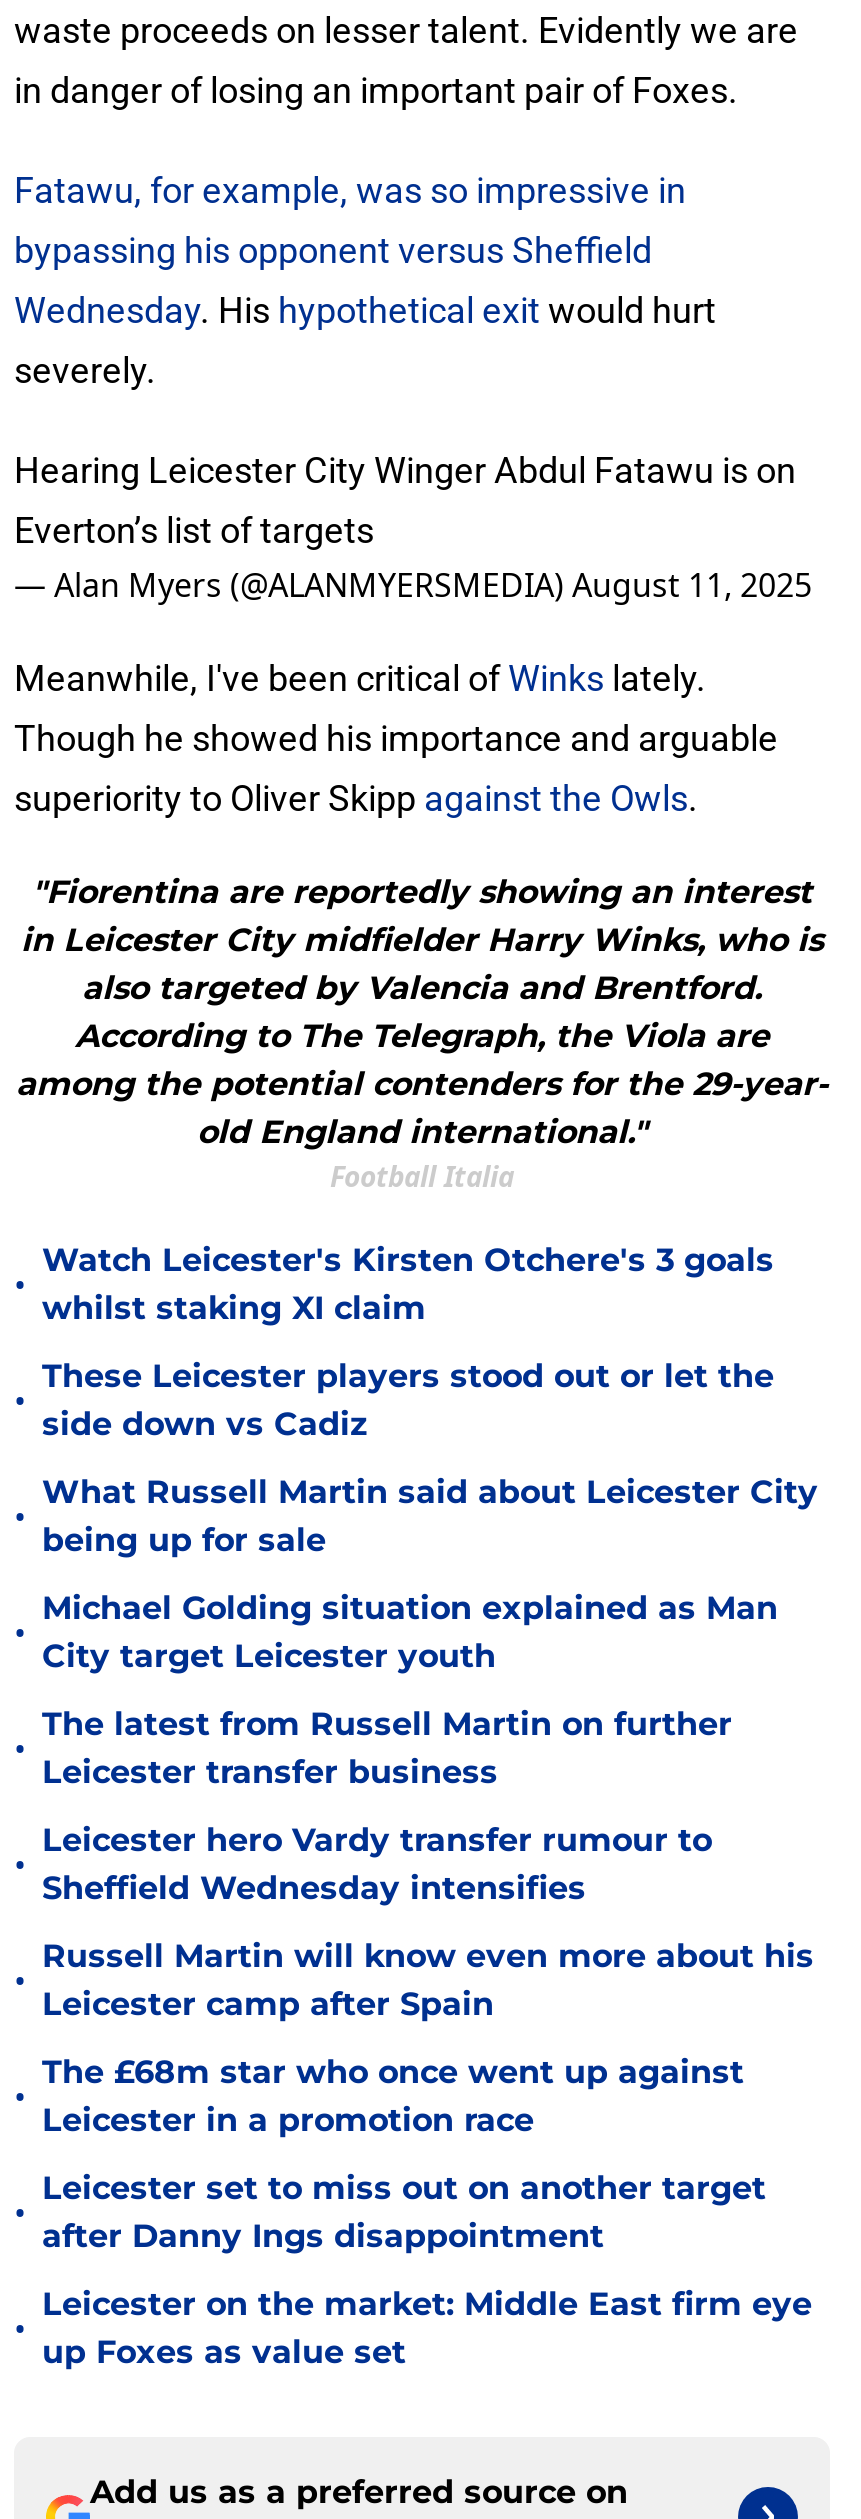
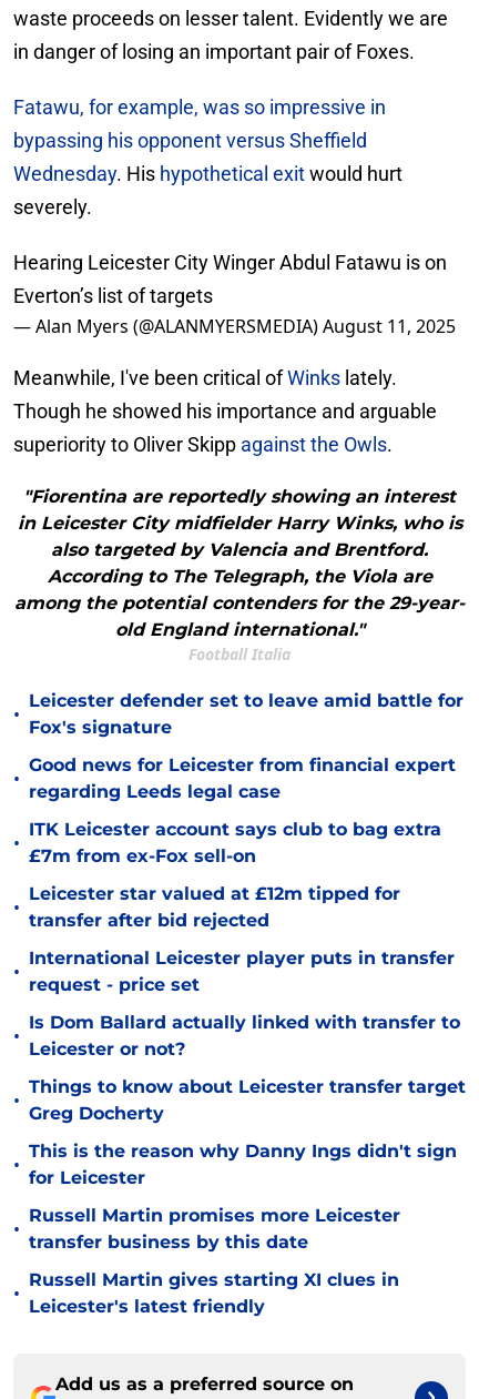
- Watch Leicester's Kirsten Otchere's 3 goals
- whilst staking XI claim
+ Leicester defender set to leave amid battle for
+ Fox's signature

- These Leicester players stood out or let the
- side down vs Cadiz
+ Good news for Leicester from financial expert
+ regarding Leeds legal case

- What Russell Martin said about Leicester City
- being up for sale
+ ITK Leicester account says club to bag extra
+ £7m from ex-Fox sell-on

- Michael Golding situation explained as Man
- City target Leicester youth
+ Leicester star valued at £12m tipped for
+ transfer after bid rejected

- The latest from Russell Martin on further
- Leicester transfer business
+ International Leicester player puts in transfer
+ request - price set

- Leicester hero Vardy transfer rumour to
- Sheffield Wednesday intensifies
+ Is Dom Ballard actually linked with transfer to
+ Leicester or not?

- Russell Martin will know even more about his
- Leicester camp after Spain
+ Things to know about Leicester transfer target
+ Greg Docherty

- The £68m star who once went up against
- Leicester in a promotion race
+ This is the reason why Danny Ings didn't sign
+ for Leicester

- Leicester set to miss out on another target
- after Danny Ings disappointment
+ Russell Martin promises more Leicester
+ transfer business by this date

- Leicester on the market: Middle East firm eye
- up Foxes as value set
+ Russell Martin gives starting XI clues in
+ Leicester's latest friendly
